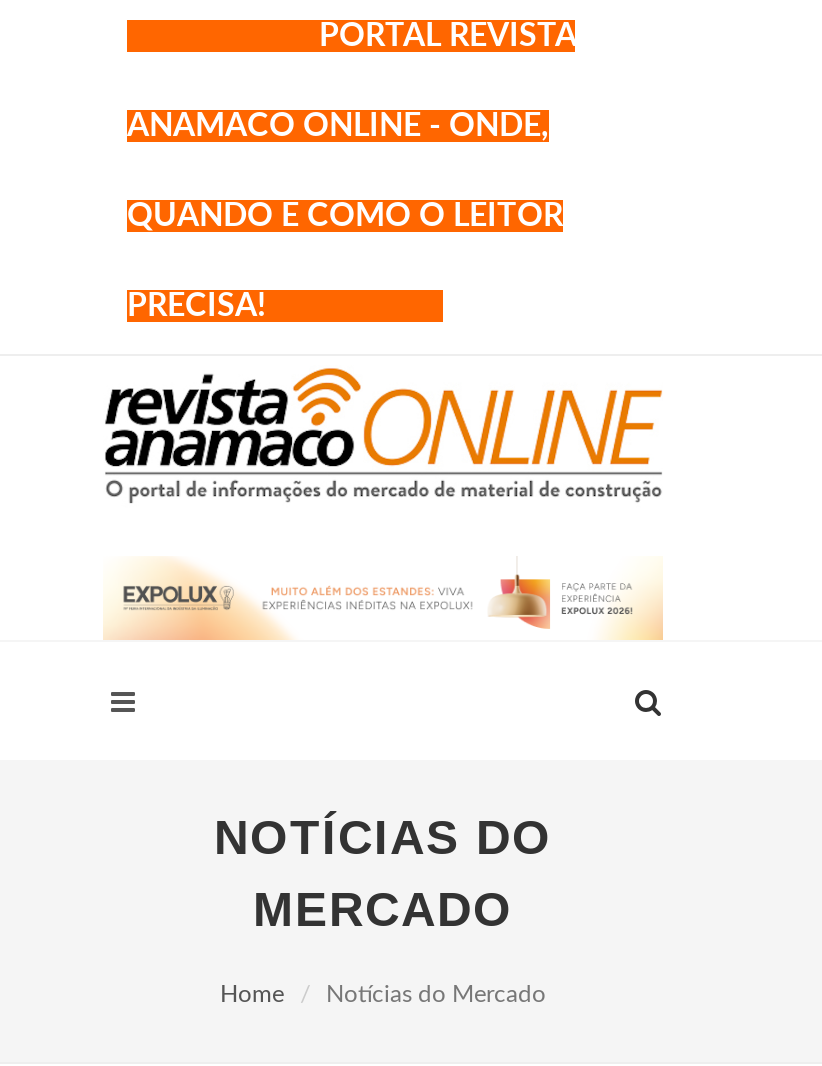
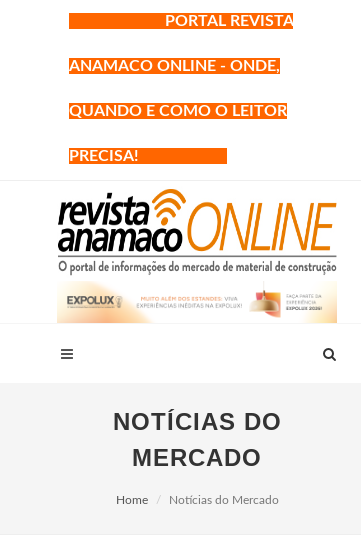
- [image]
+ [image]
